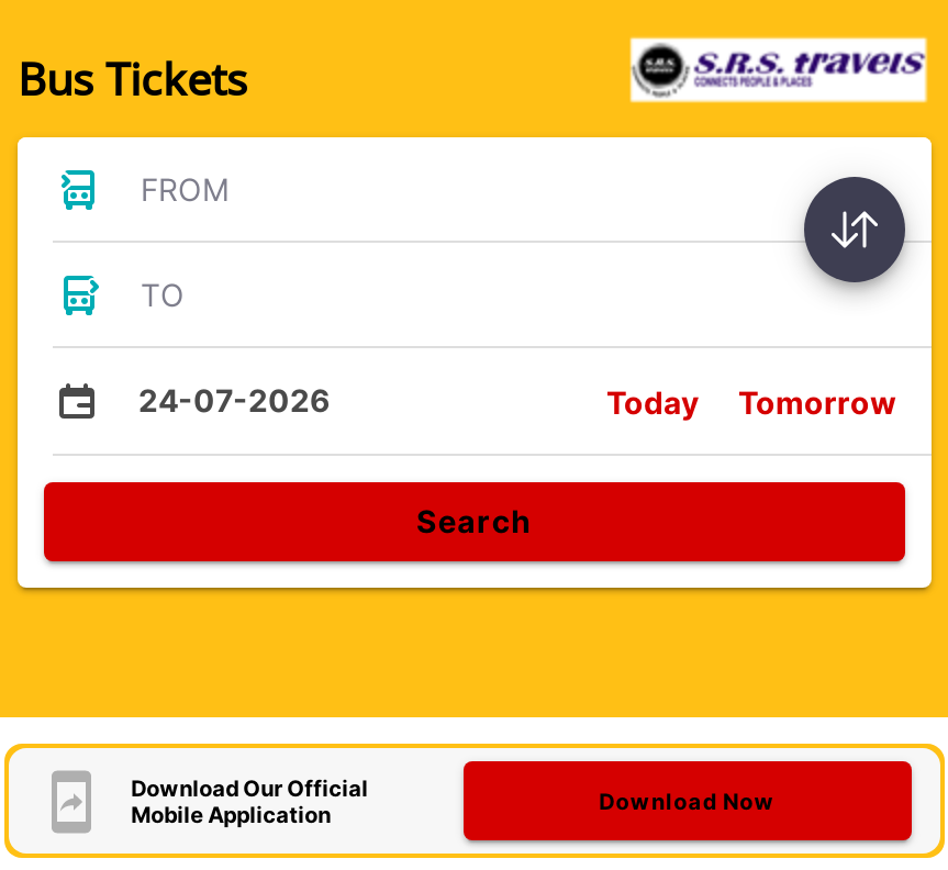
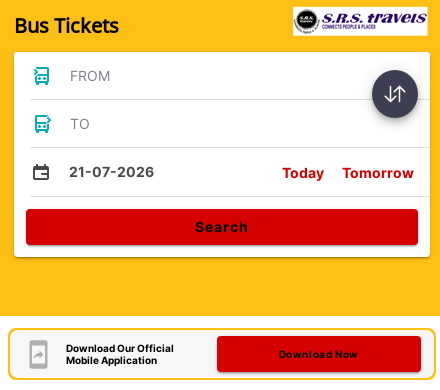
- 24-07-2026
+ 21-07-2026
